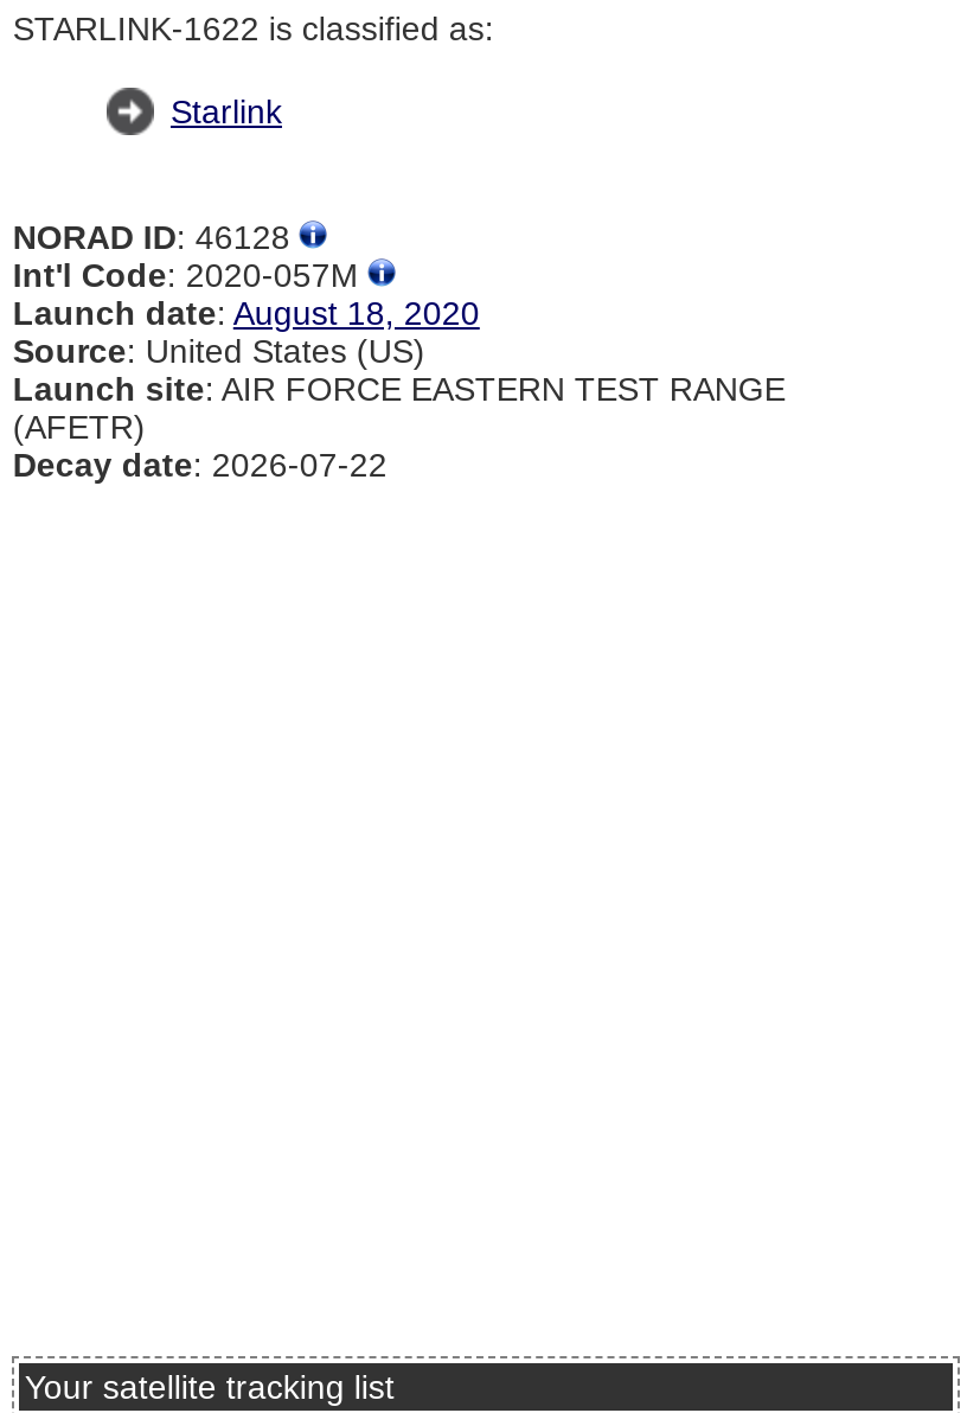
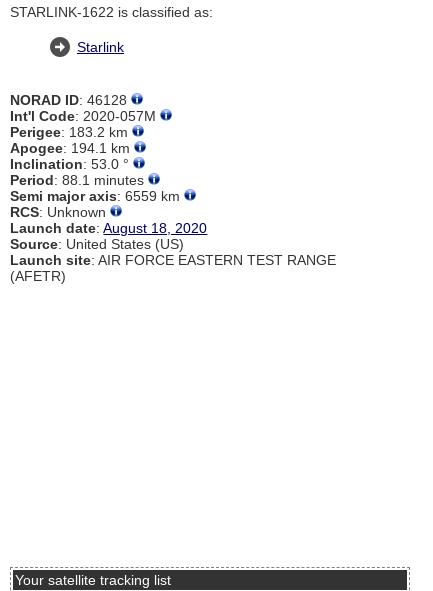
+ Perigee: 183.2 km
+ Apogee: 194.1 km
+ Inclination: 53.0 °
+ Period: 88.1 minutes
+ Semi major axis: 6559 km
+ RCS: Unknown

moved down: Launch date: August 18, 2020 | Source: United States (US) | Launch site: AIR FORCE EASTERN TEST RANGE | (AFETR)

- Decay date: 2026-07-22
